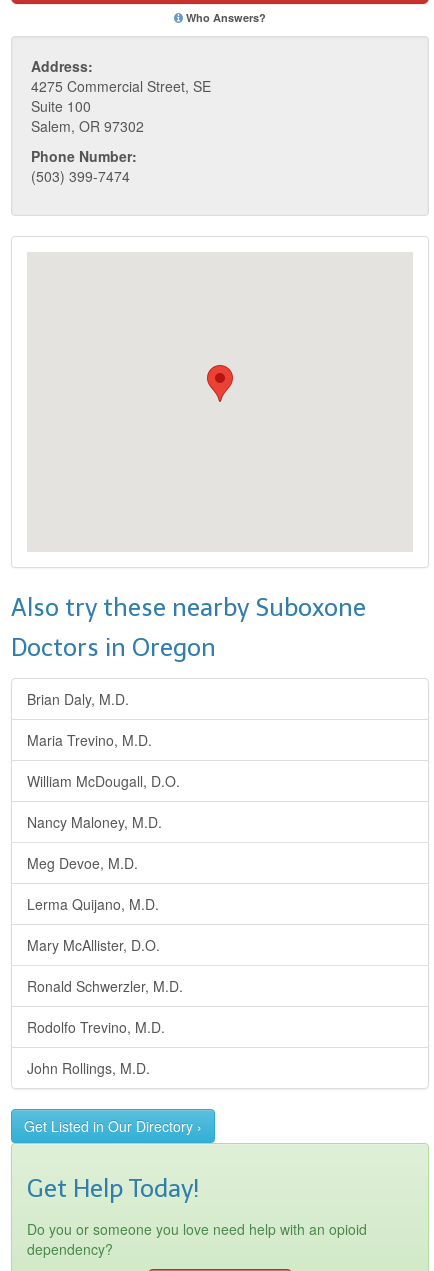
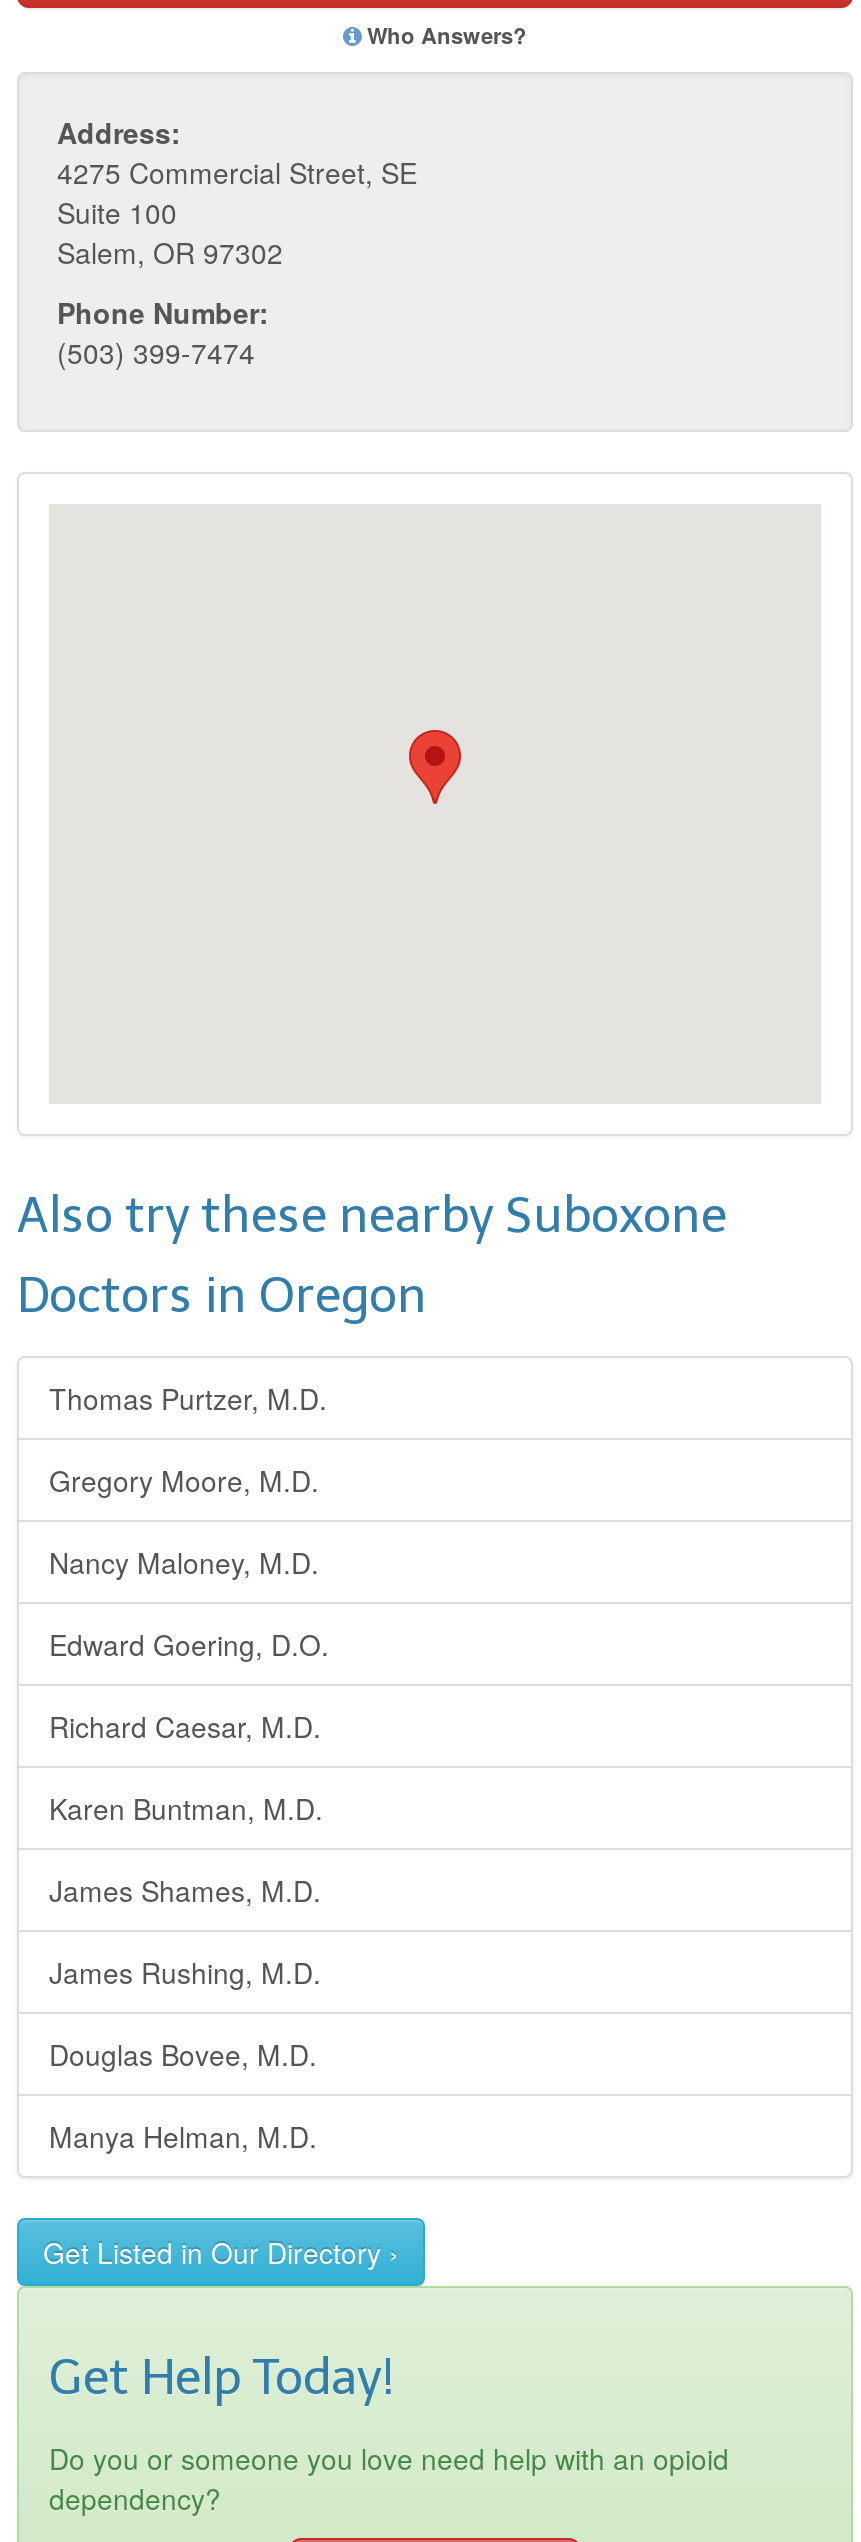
- Brian Daly, M.D.
- Maria Trevino, M.D.
- William McDougall, D.O.
+ Thomas Purtzer, M.D.
+ Gregory Moore, M.D.

moved up: Nancy Maloney, M.D.

- Meg Devoe, M.D.
- Lerma Quijano, M.D.
- Mary McAllister, D.O.
- Ronald Schwerzler, M.D.
- Rodolfo Trevino, M.D.
- John Rollings, M.D.
+ Edward Goering, D.O.
+ Richard Caesar, M.D.
+ Karen Buntman, M.D.
+ James Shames, M.D.
+ James Rushing, M.D.
+ Douglas Bovee, M.D.
+ Manya Helman, M.D.
